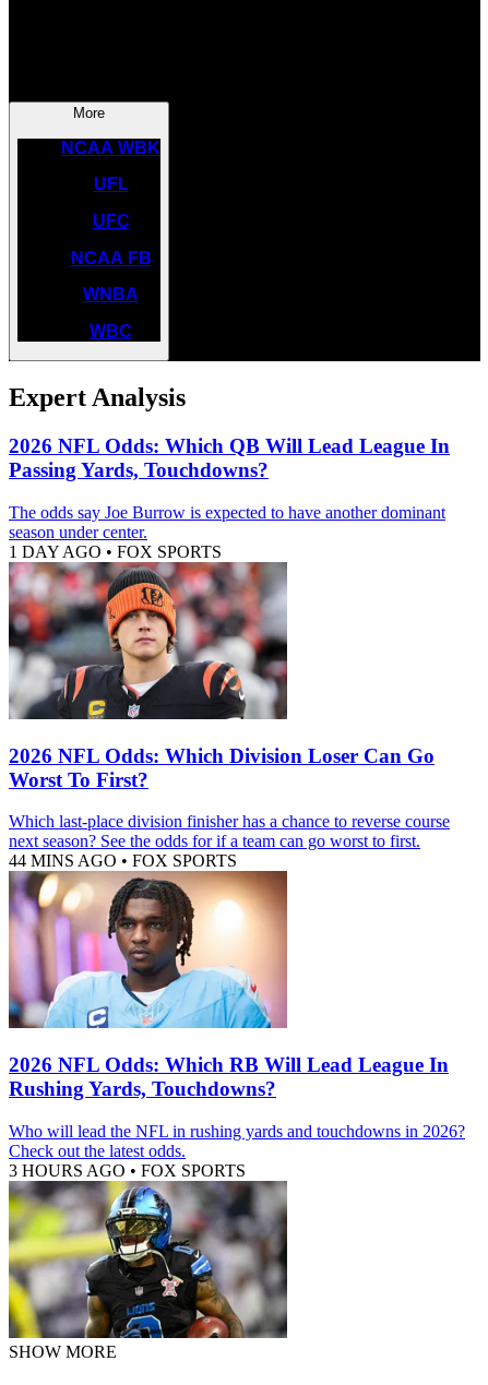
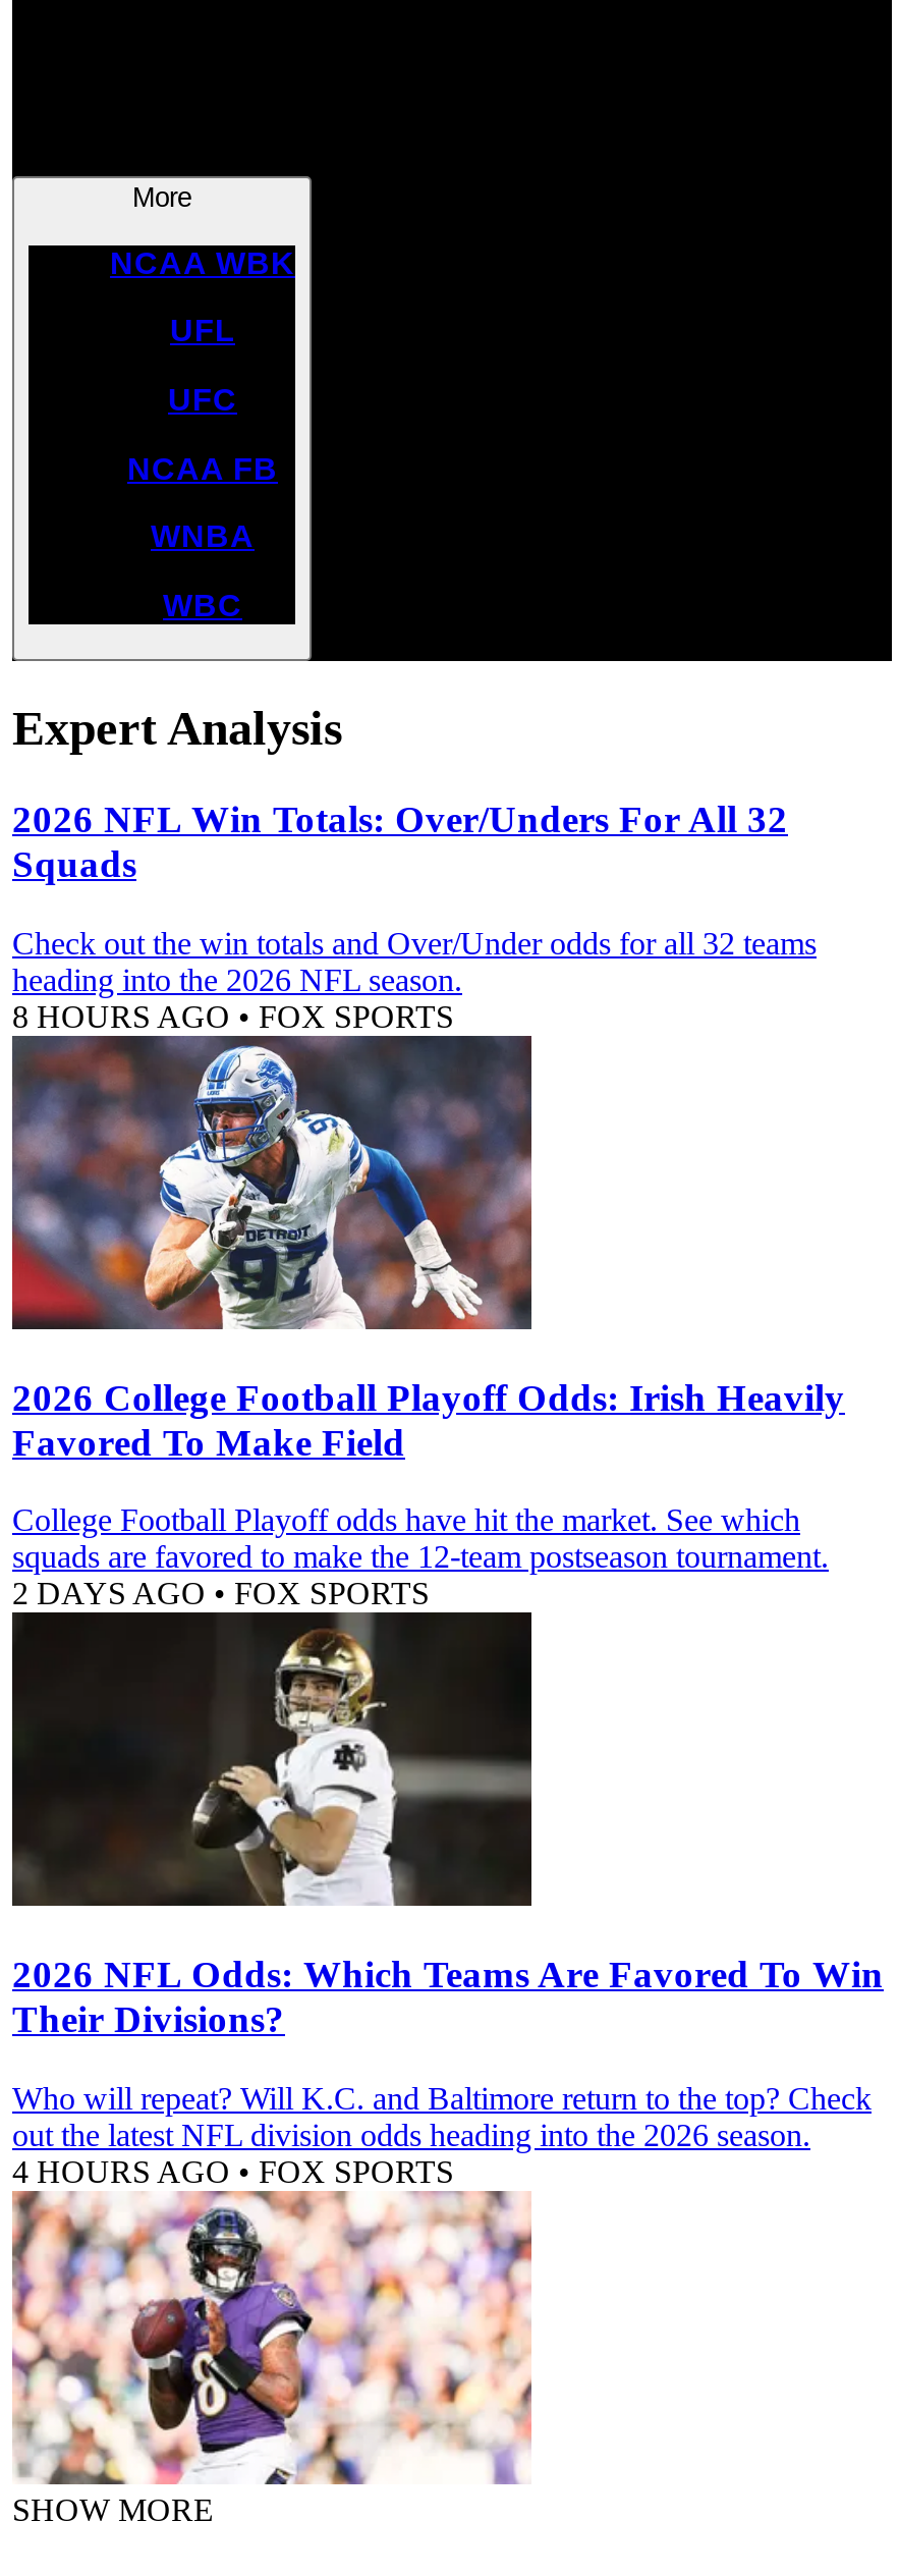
- 2026 NFL Odds: Which QB Will Lead League In
- Passing Yards, Touchdowns?
+ 2026 NFL Win Totals: Over/Unders For All 32
+ Squads

- The odds say Joe Burrow is expected to have another dominant
- season under center.
- 1 DAY AGO • FOX SPORTS
+ Check out the win totals and Over/Under odds for all 32 teams
+ heading into the 2026 NFL season.
+ 8 HOURS AGO • FOX SPORTS

- [image]
- 2026 NFL Odds: Which Division Loser Can Go
- Worst To First?
+ [image]
+ 2026 College Football Playoff Odds: Irish Heavily
+ Favored To Make Field

- [image]
- Which last-place division finisher has a chance to reverse course
- next season? See the odds for if a team can go worst to first.
- 44 MINS AGO • FOX SPORTS
+ [image]
+ College Football Playoff odds have hit the market. See which
+ squads are favored to make the 12-team postseason tournament.
+ 2 DAYS AGO • FOX SPORTS

- 2026 NFL Odds: Which RB Will Lead League In
- Rushing Yards, Touchdowns?
+ 2026 NFL Odds: Which Teams Are Favored To Win
+ Their Divisions?

- Who will lead the NFL in rushing yards and touchdowns in 2026?
- Check out the latest odds.
- 3 HOURS AGO • FOX SPORTS
+ Who will repeat? Will K.C. and Baltimore return to the top? Check
+ out the latest NFL division odds heading into the 2026 season.
+ 4 HOURS AGO • FOX SPORTS

- [image]
+ [image]
